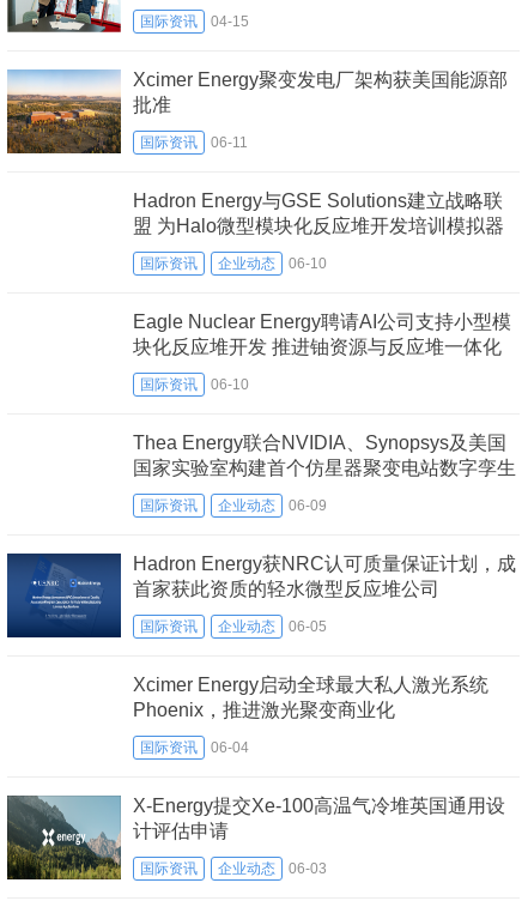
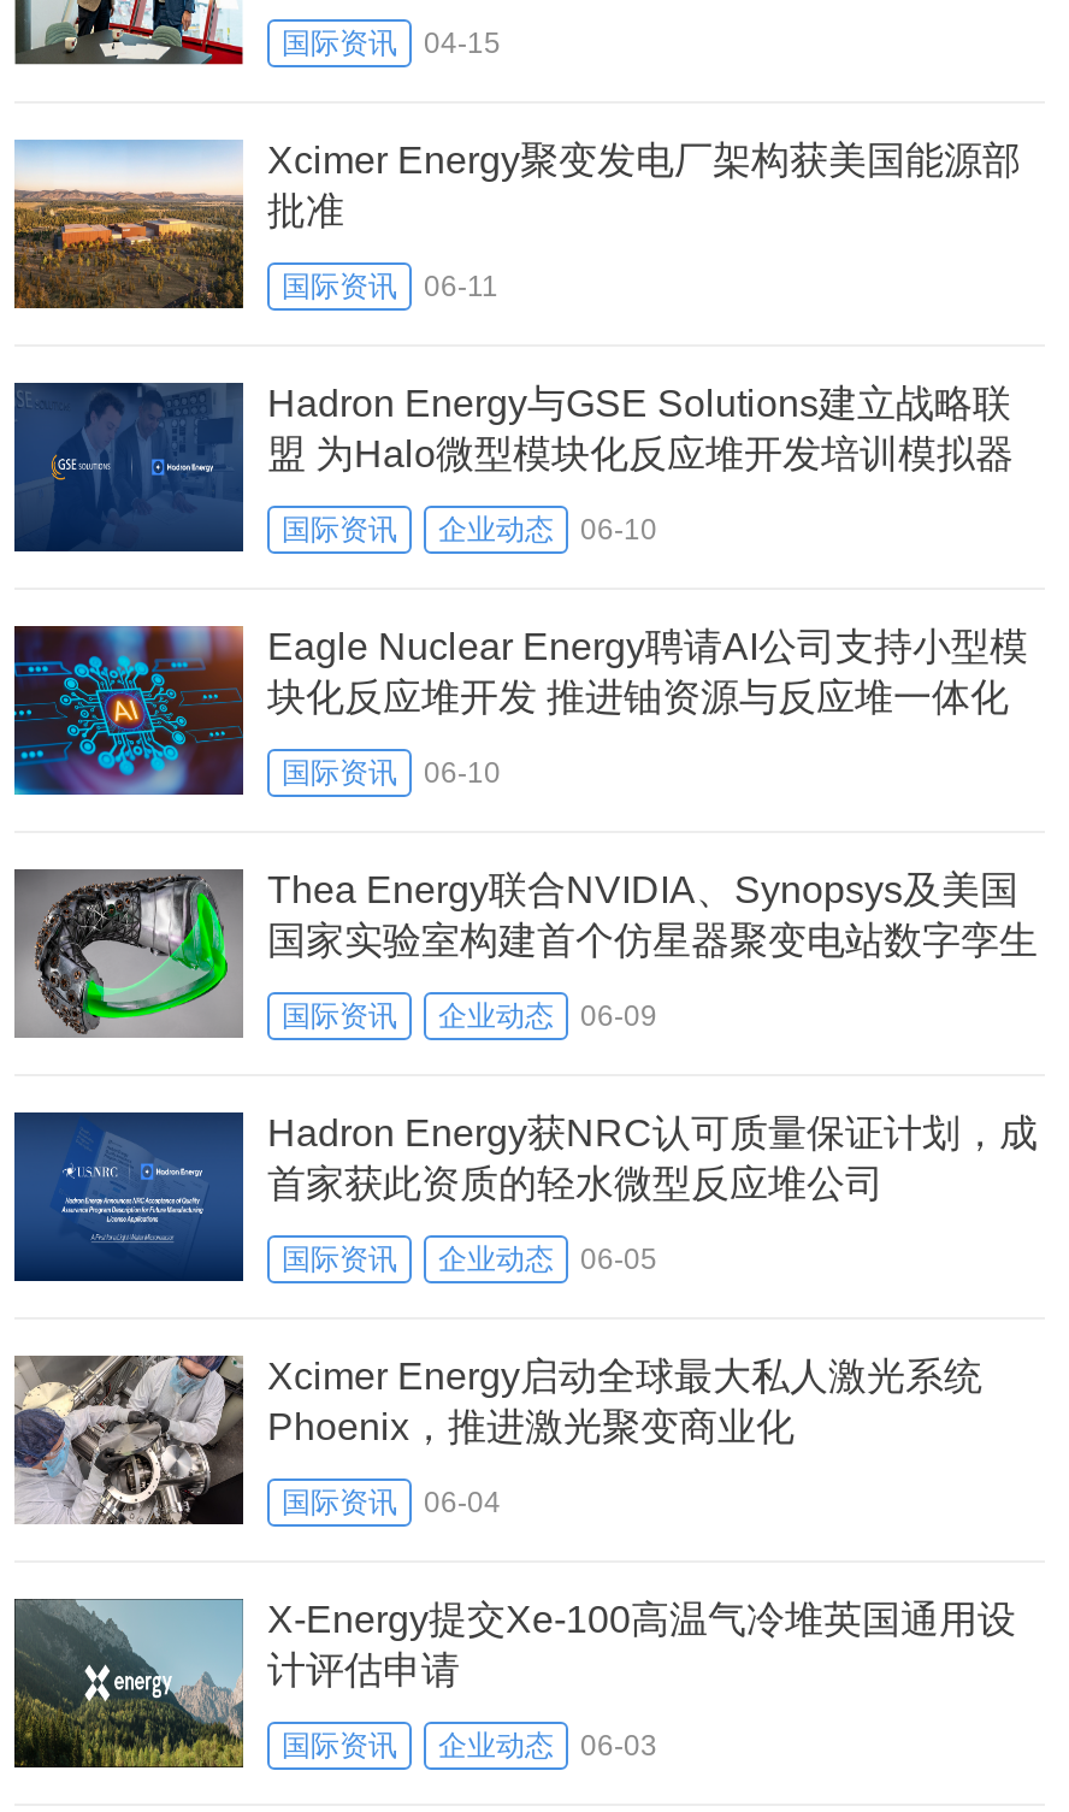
+ [image]

+ [image]

+ [image]

+ [image]
